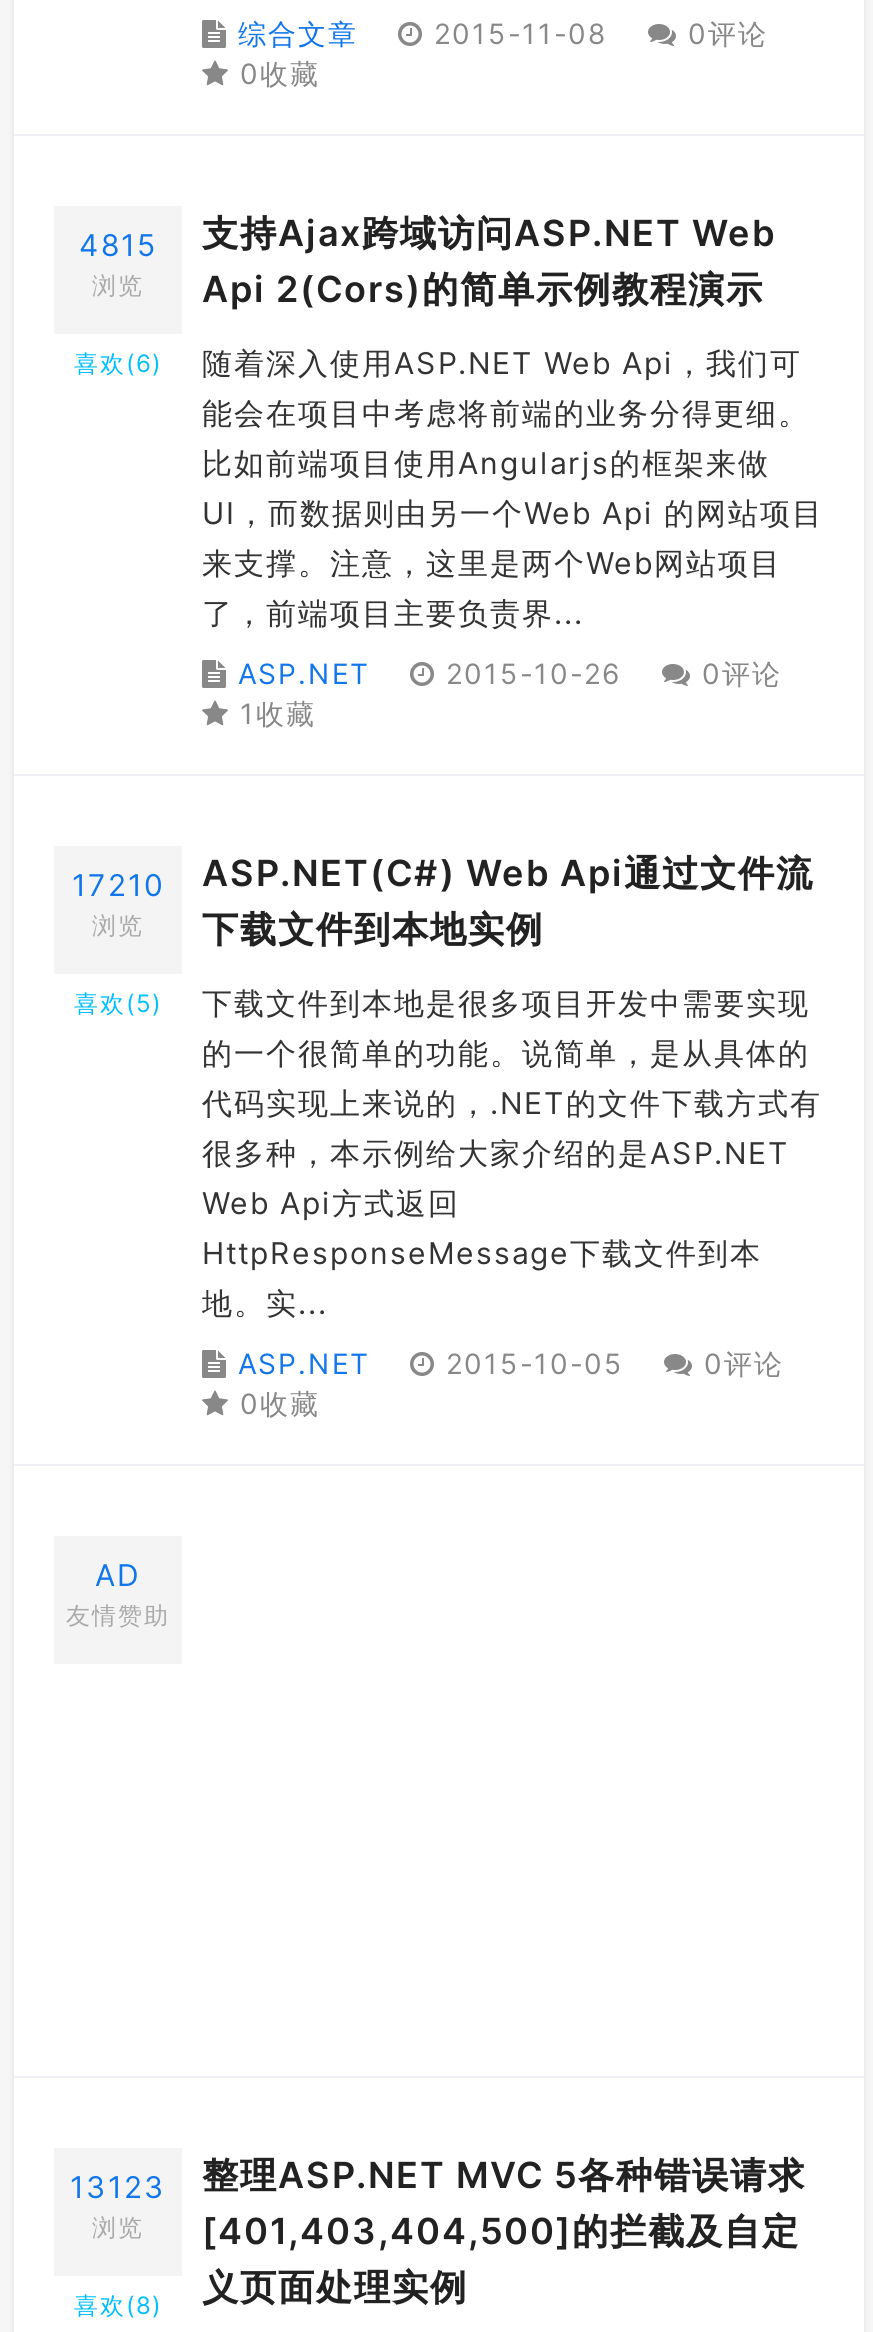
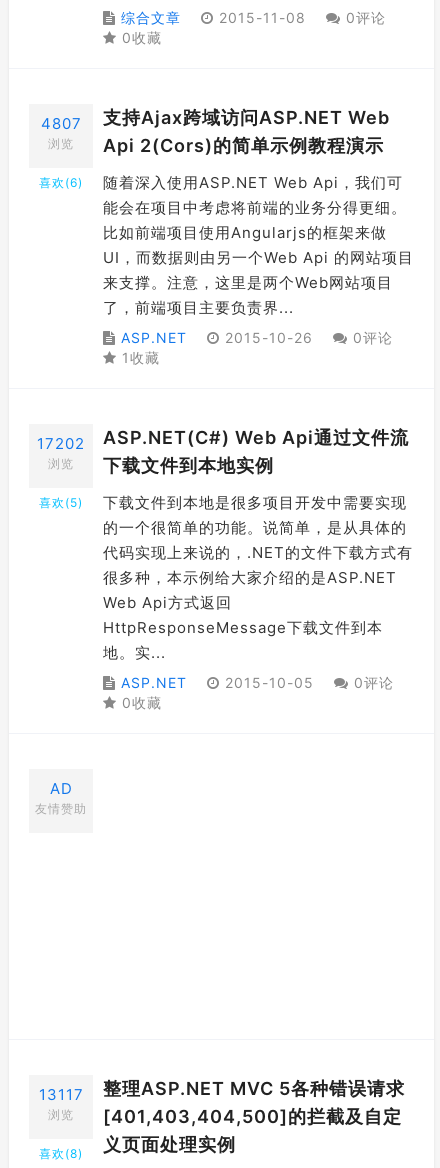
- 4815 支持Ajax跨域访问ASP.NET Web
+ 4807 支持Ajax跨域访问ASP.NET Web

- 17210 ASP.NET(C#) Web Api通过文件流
+ 17202 ASP.NET(C#) Web Api通过文件流

- 13123 整理ASP.NET MVC 5各种错误请求
+ 13117 整理ASP.NET MVC 5各种错误请求
